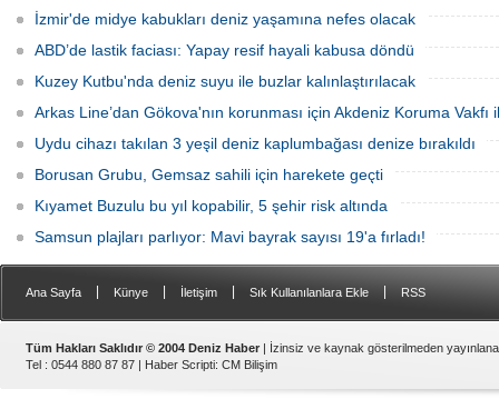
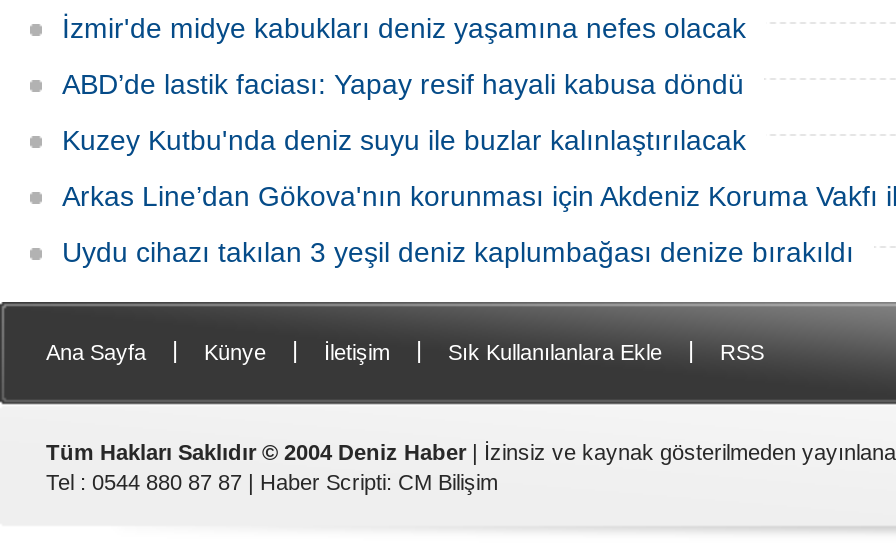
- Borusan Grubu, Gemsaz sahili için harekete geçti
- Kıyamet Buzulu bu yıl kopabilir, 5 şehir risk altında
- Samsun plajları parlıyor: Mavi bayrak sayısı 19'a fırladı!
